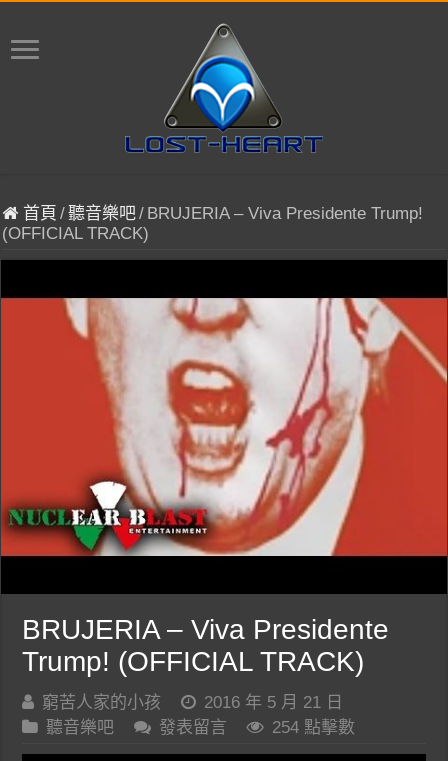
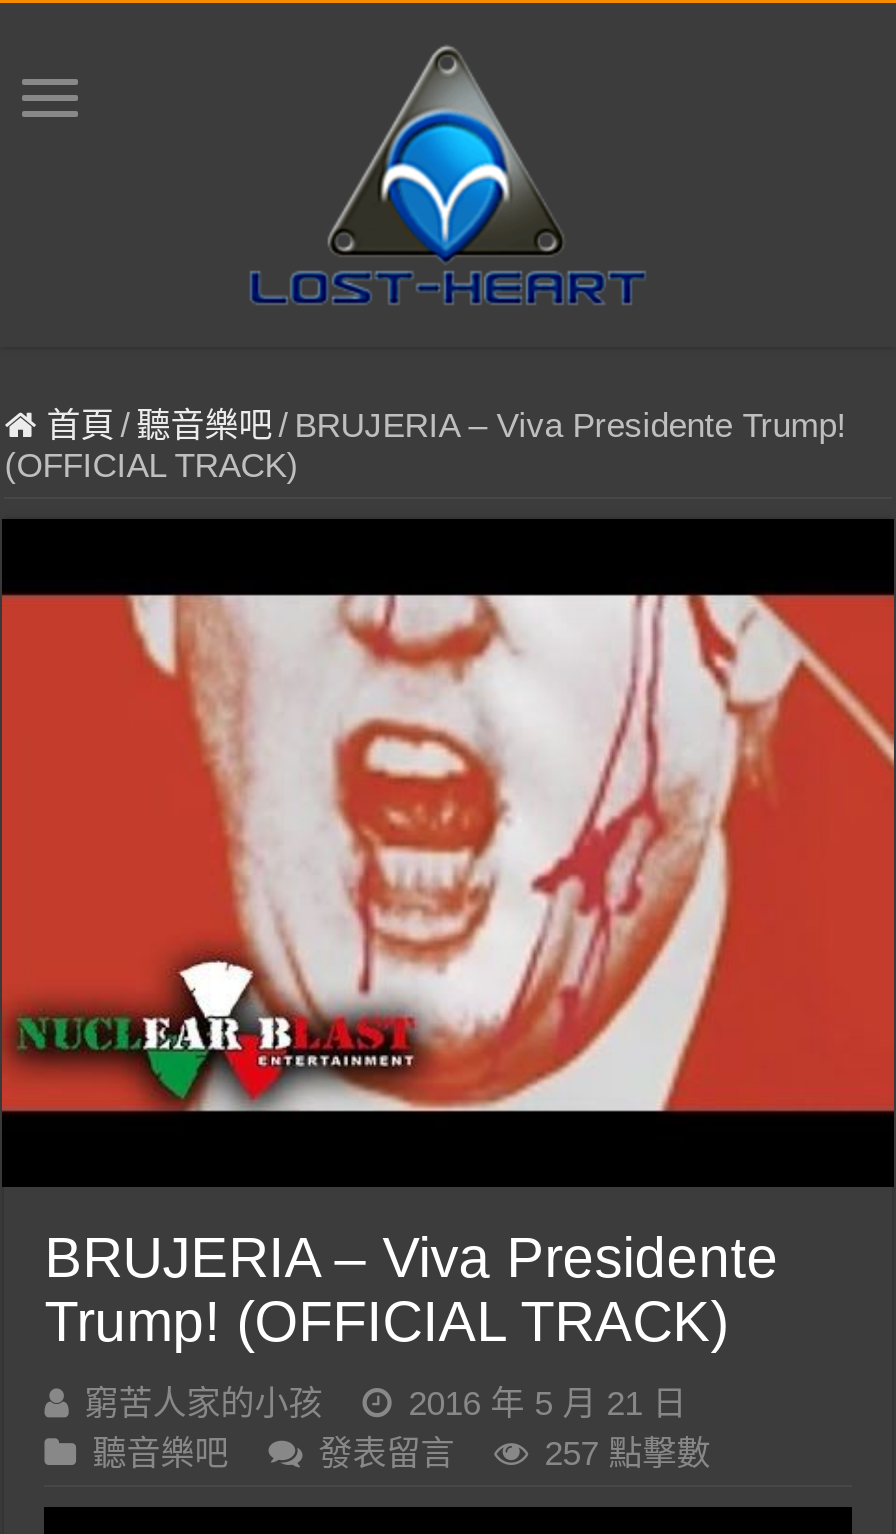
- 254 點擊數
+ 257 點擊數
